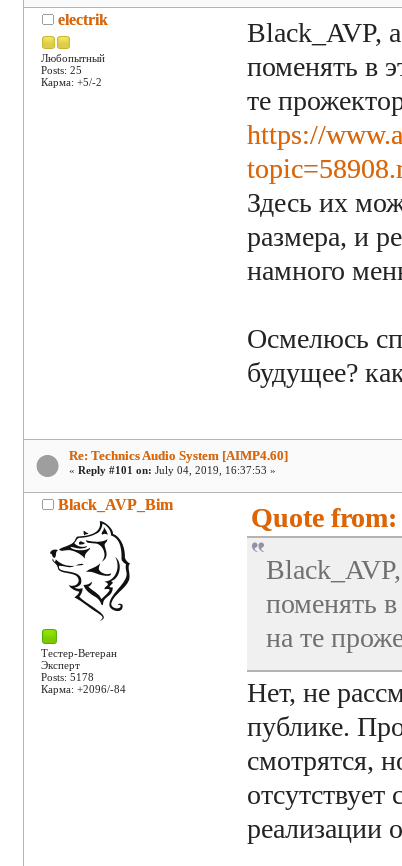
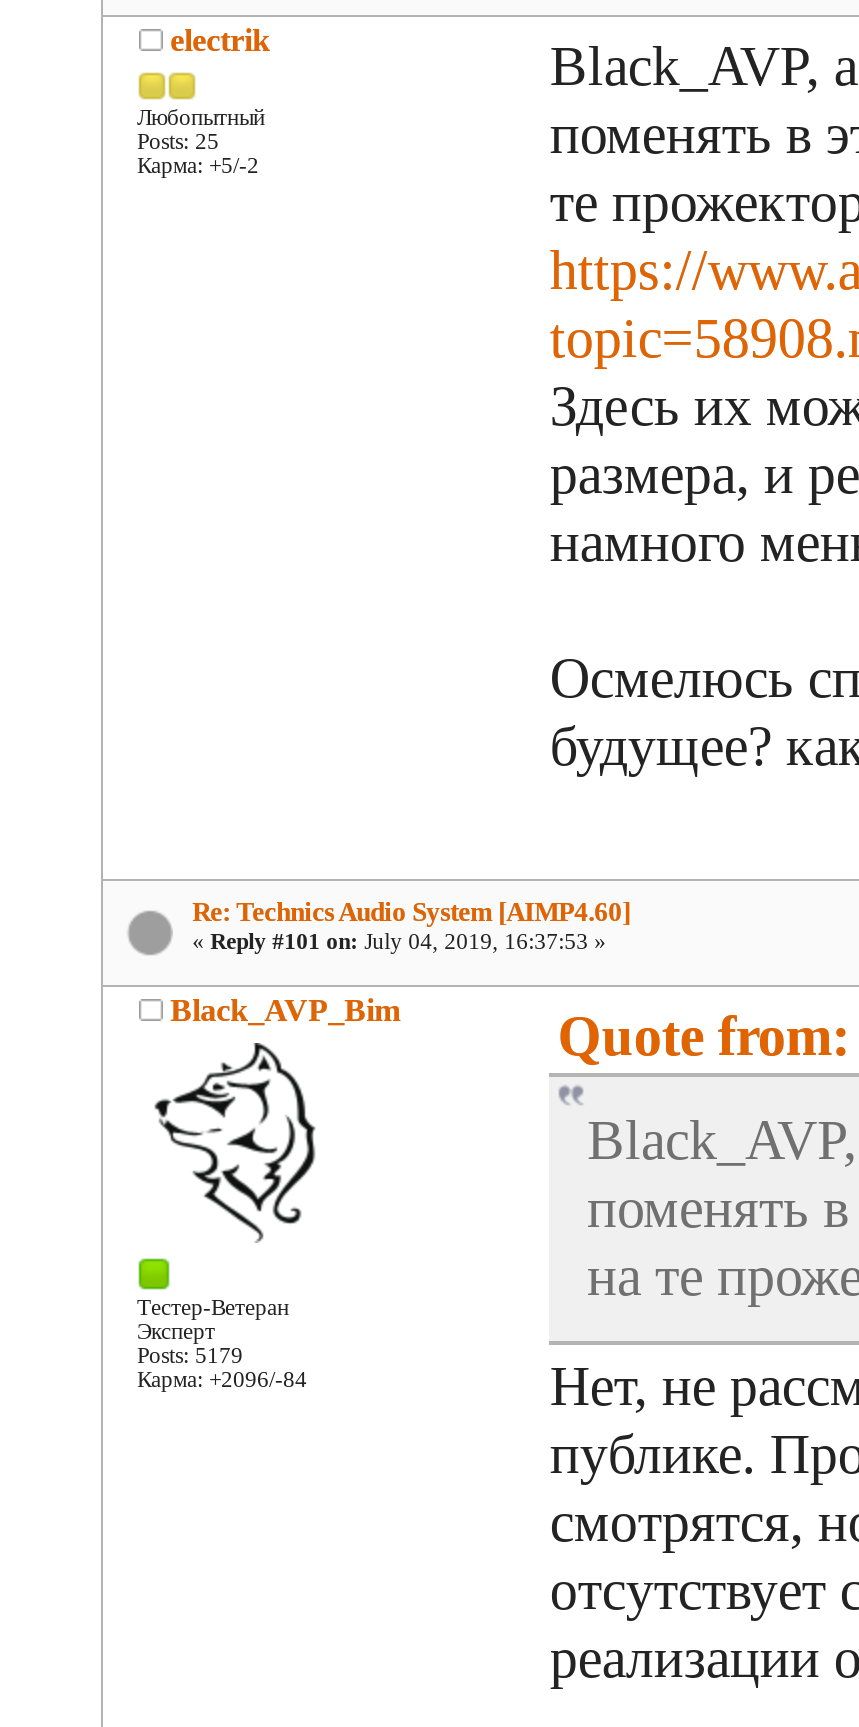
- Posts: 5178
+ Posts: 5179
